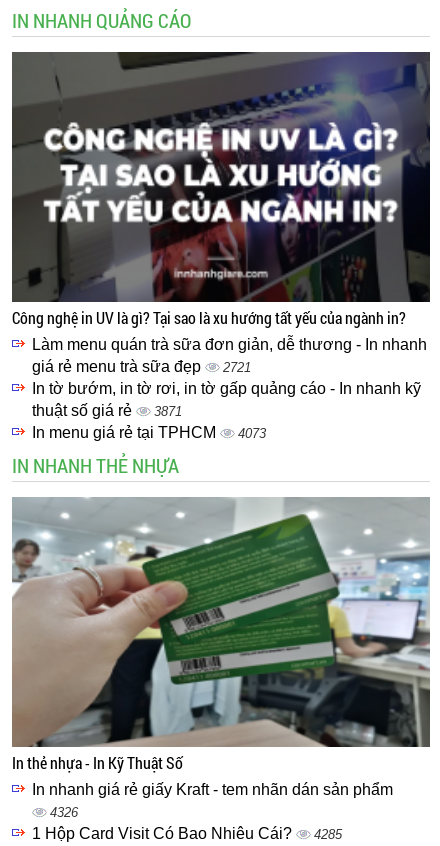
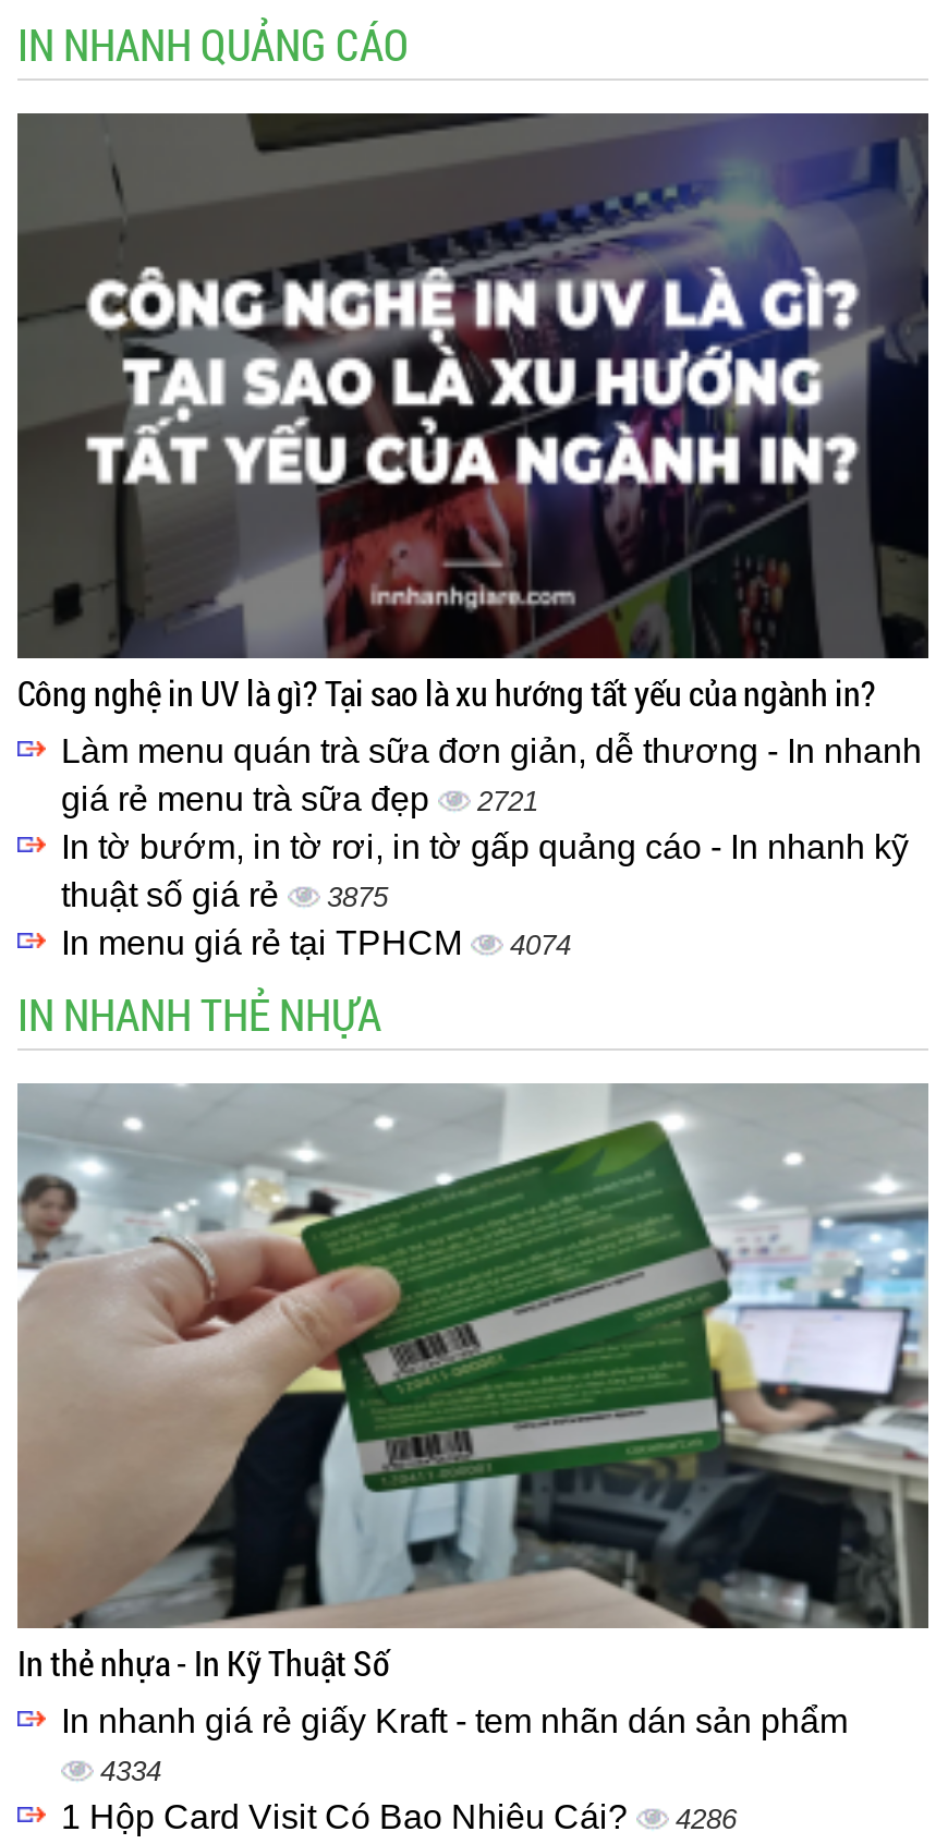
- thuật số giá rẻ 3871
+ thuật số giá rẻ 3875

- In menu giá rẻ tại TPHCM 4073
+ In menu giá rẻ tại TPHCM 4074

- 4326
+ 4334

- 1 Hộp Card Visit Có Bao Nhiêu Cái? 4285
+ 1 Hộp Card Visit Có Bao Nhiêu Cái? 4286
